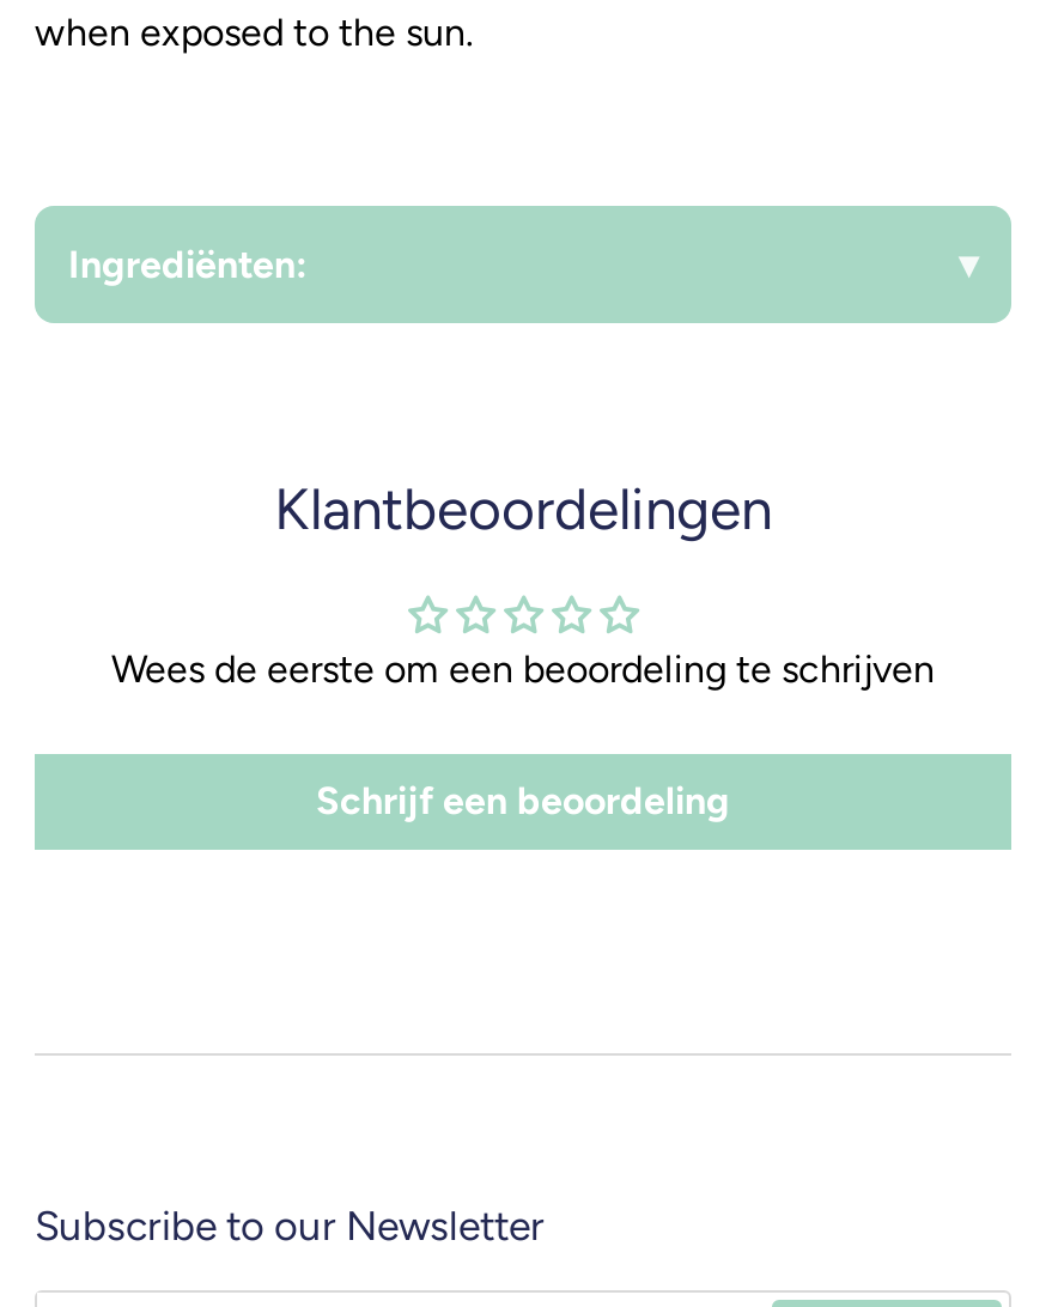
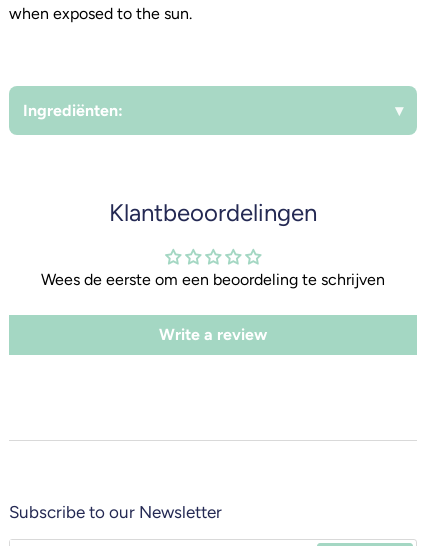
- Schrijf een beoordeling
+ Write a review
